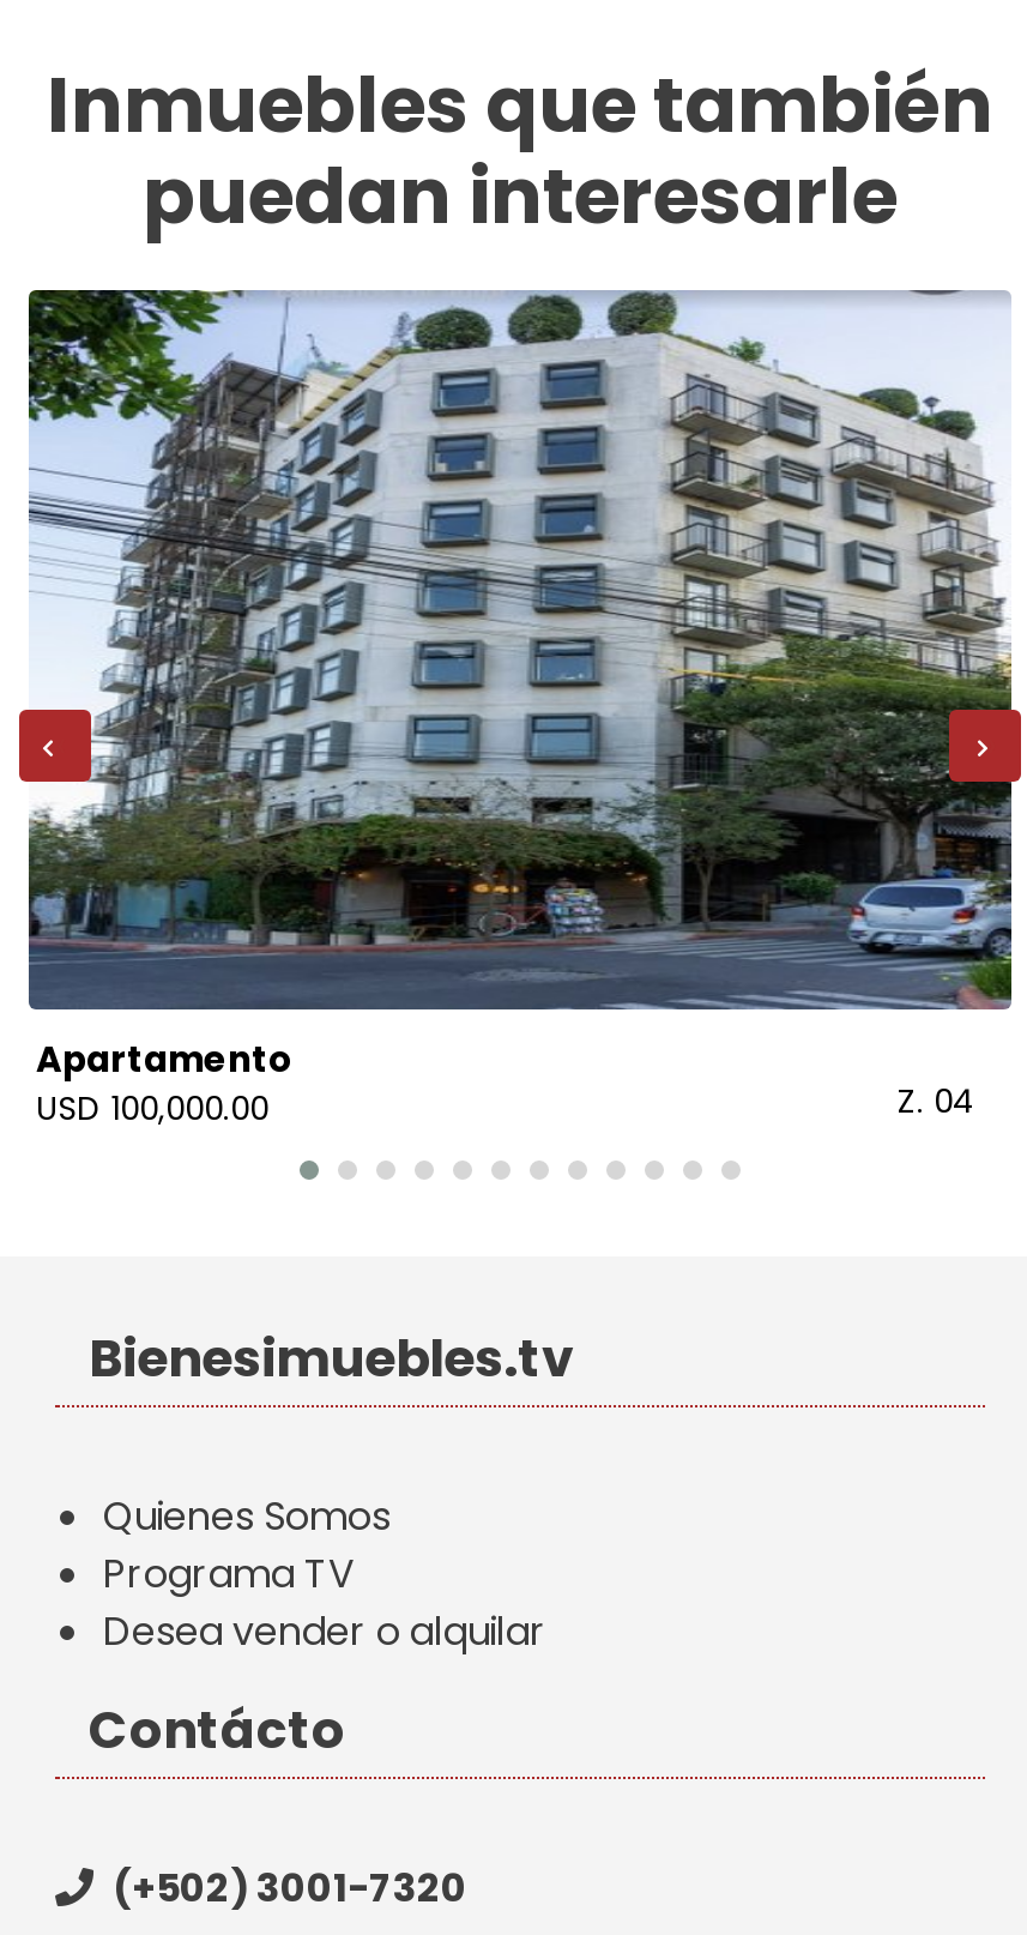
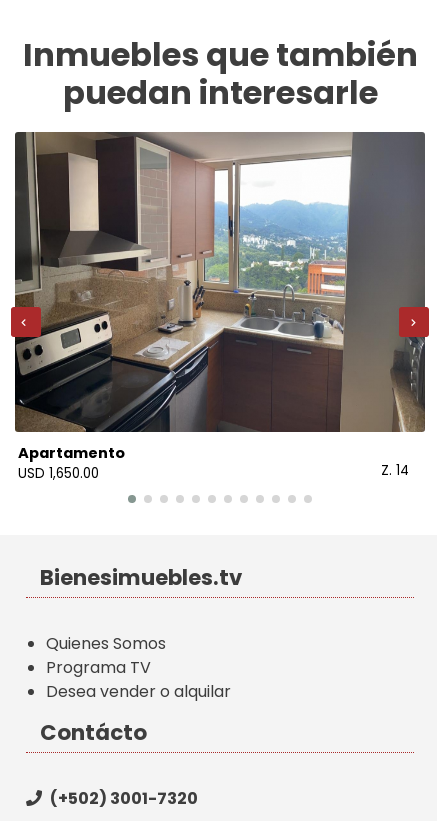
- [image]
- Z. 04
+ [image]
+ Z. 14

- USD 100,000.00
+ USD 1,650.00
